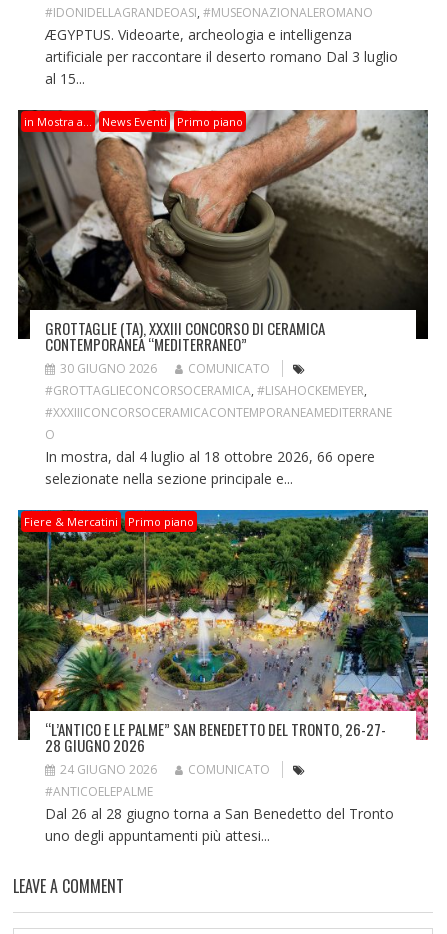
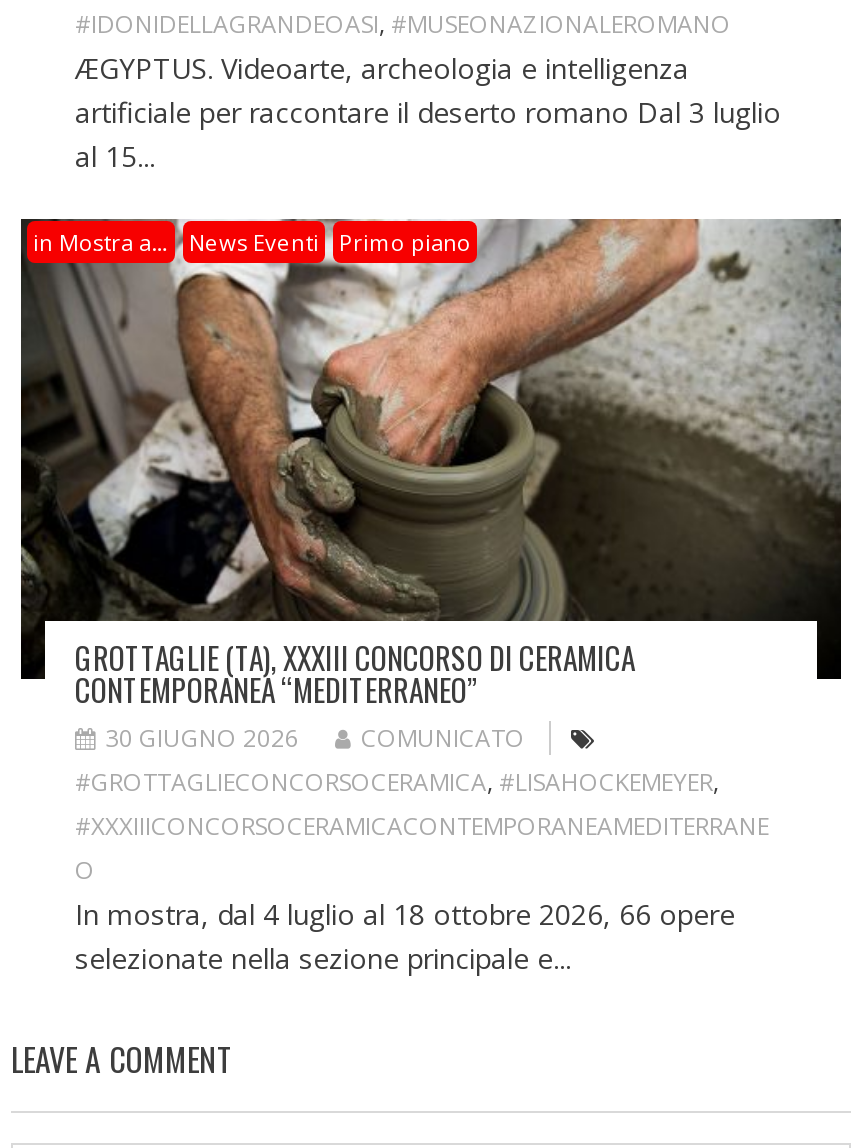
- [image]
- Fiere & Mercatini
- Primo piano

- “L’ANTICO E LE PALME” SAN BENEDETTO DEL TRONTO, 26-27-
- 28 GIUGNO 2026
- 24 GIUGNO 2026
- COMUNICATO
- #ANTICOELEPALME
- Dal 26 al 28 giugno torna a San Benedetto del Tronto
- uno degli appuntamenti più attesi...
